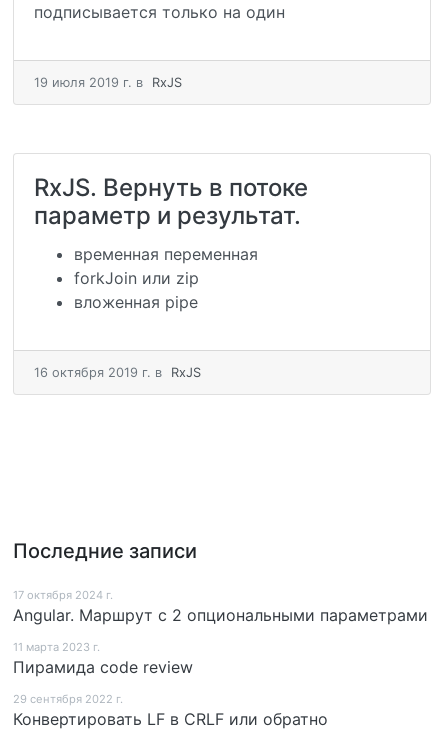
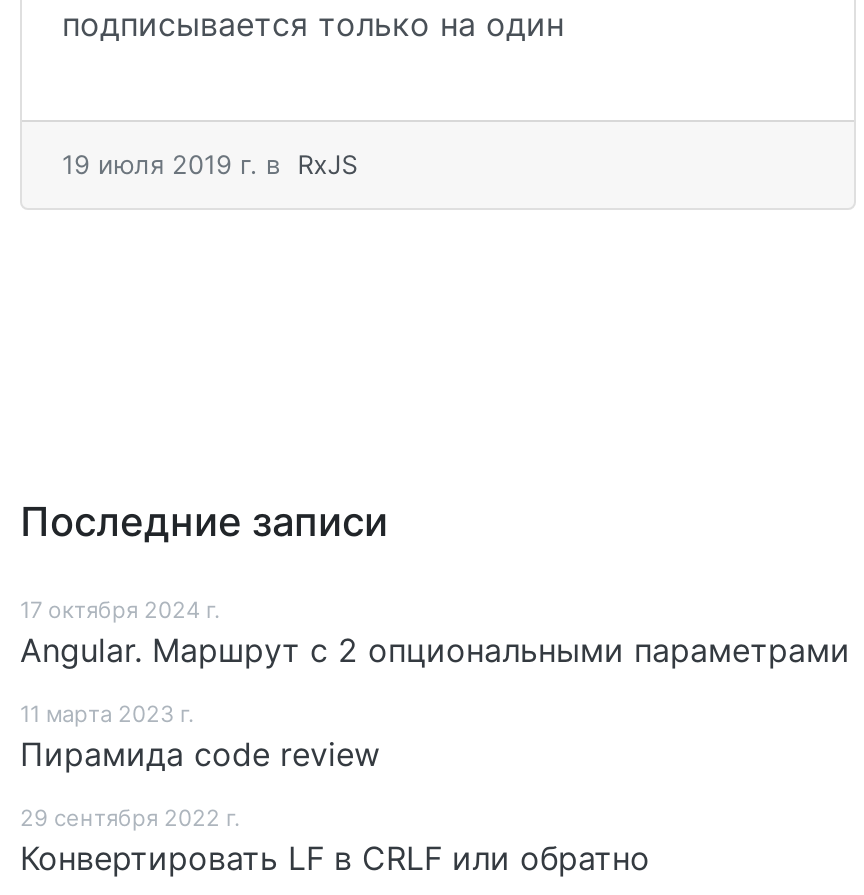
- RxJS. Вернуть в потоке
- параметр и результат.
- временная переменная
- forkJoin или zip
- вложенная pipe

- 16 октября 2019 г. в RxJS
